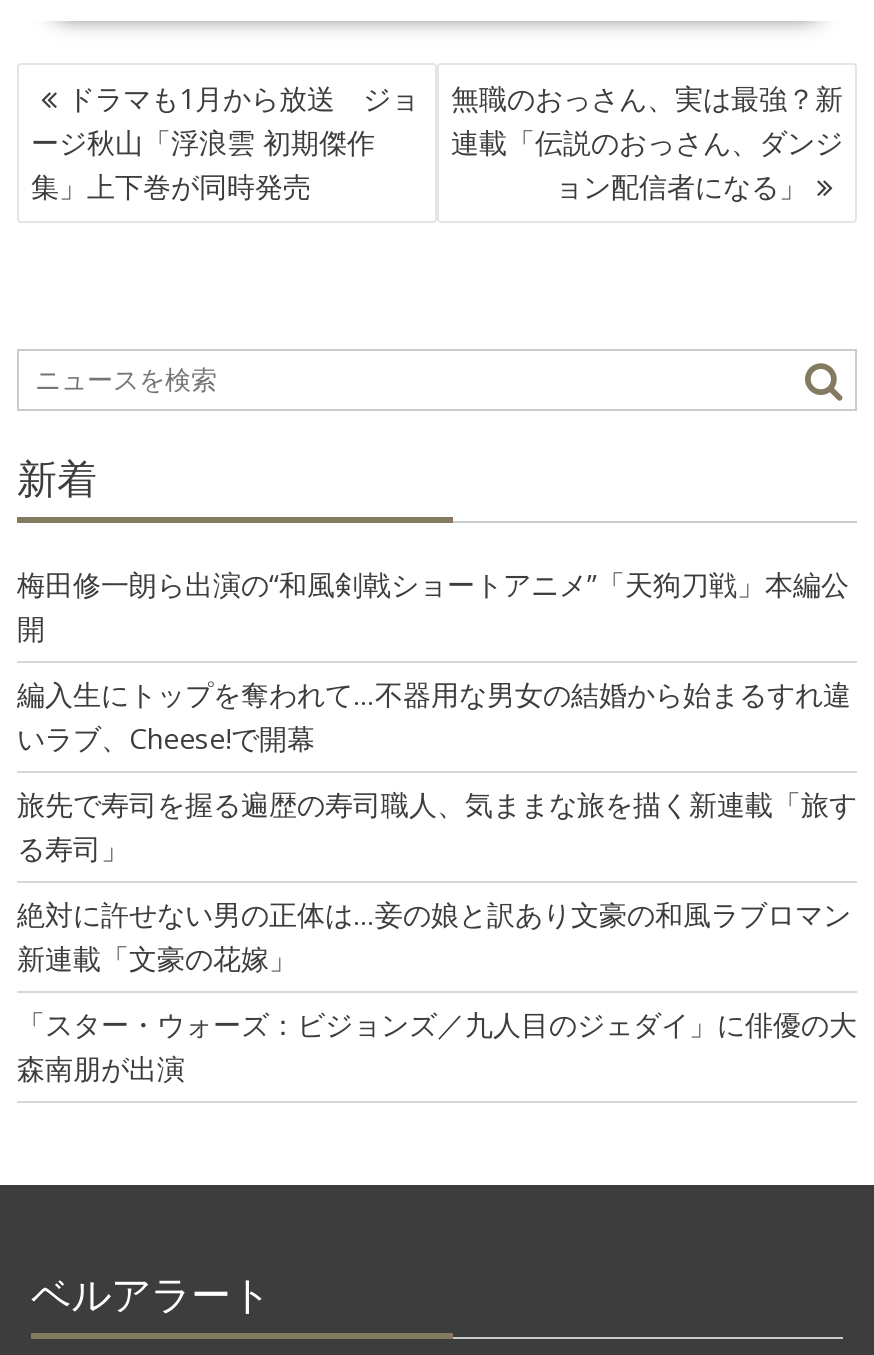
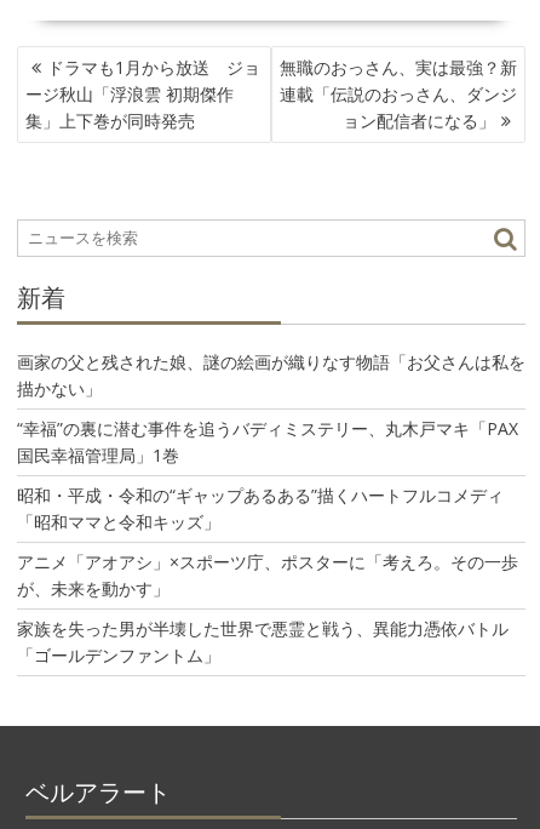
- 梅田修一朗ら出演の“和風剣戟ショートアニメ”「天狗刀戦」本編公
- 開
+ 画家の父と残された娘、謎の絵画が織りなす物語「お父さんは私を
+ 描かない」

- 編入生にトップを奪われて…不器用な男女の結婚から始まるすれ違
- いラブ、Cheese!で開幕
+ “幸福”の裏に潜む事件を追うバディミステリー、丸木戸マキ「PAX
+ 国民幸福管理局」1巻

- 旅先で寿司を握る遍歴の寿司職人、気ままな旅を描く新連載「旅す
- る寿司」
+ 昭和・平成・令和の“ギャップあるある”描くハートフルコメディ
+ 「昭和ママと令和キッズ」

- 絶対に許せない男の正体は…妾の娘と訳あり文豪の和風ラブロマン
- 新連載「文豪の花嫁」
+ アニメ「アオアシ」×スポーツ庁、ポスターに「考えろ。その一歩
+ が、未来を動かす」

- 「スター・ウォーズ：ビジョンズ／九人目のジェダイ」に俳優の大
- 森南朋が出演
+ 家族を失った男が半壊した世界で悪霊と戦う、異能力憑依バトル
+ 「ゴールデンファントム」
